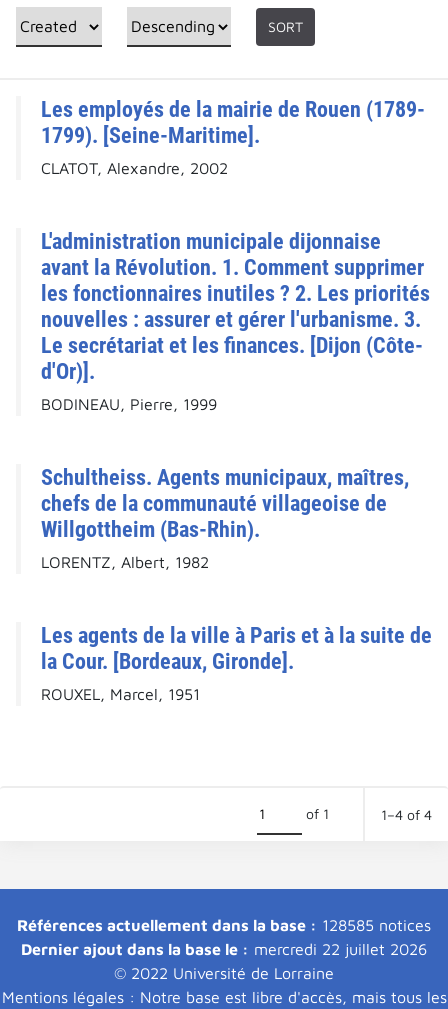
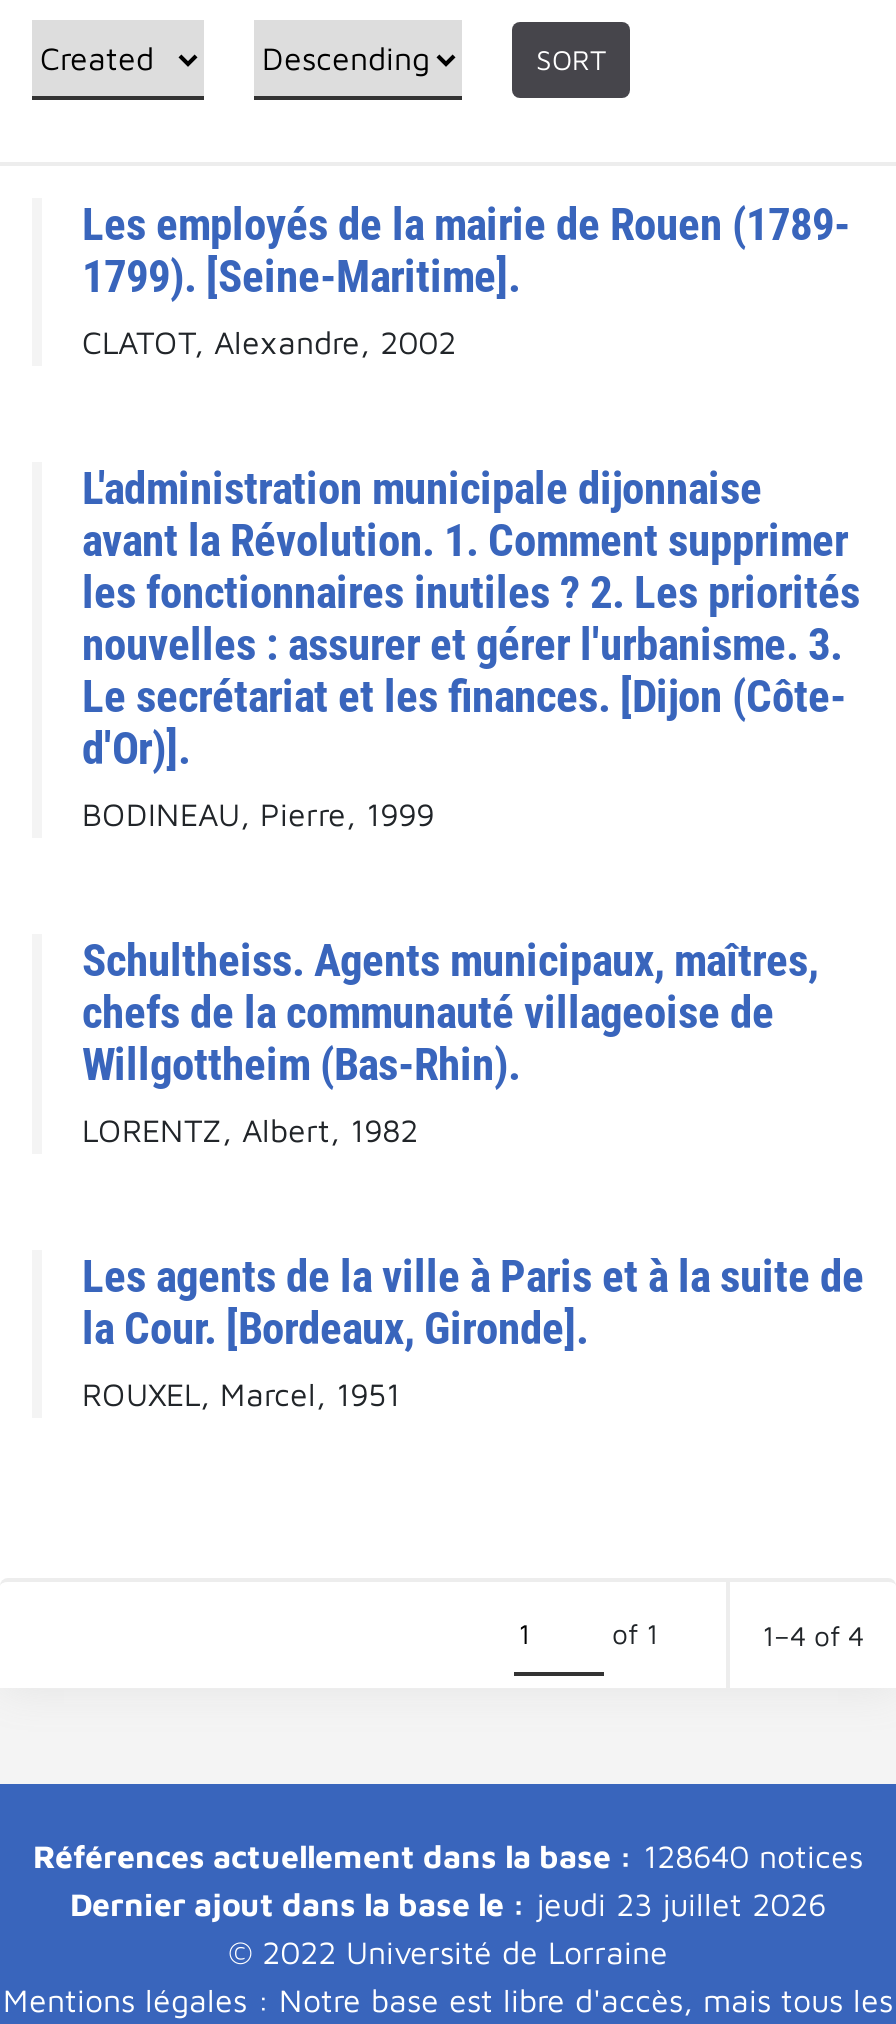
- Références actuellement dans la base : 128585 notices
+ Références actuellement dans la base : 128640 notices

- Dernier ajout dans la base le : mercredi 22 juillet 2026
+ Dernier ajout dans la base le : jeudi 23 juillet 2026
